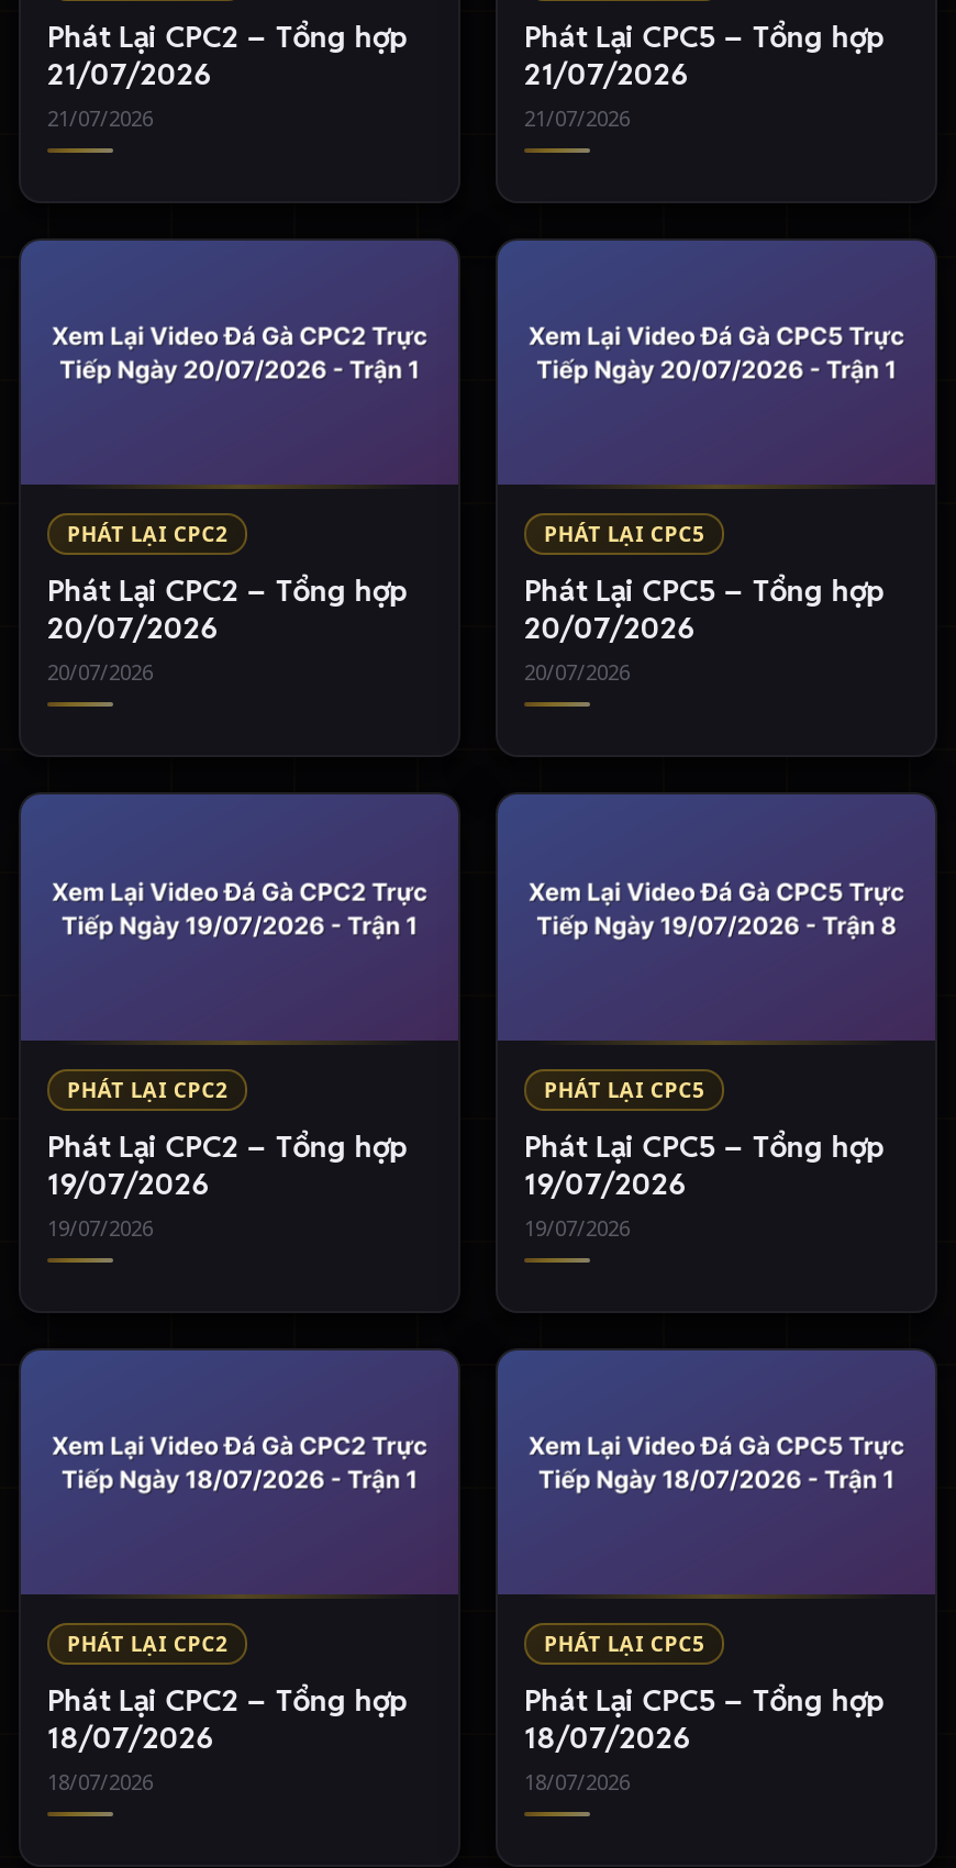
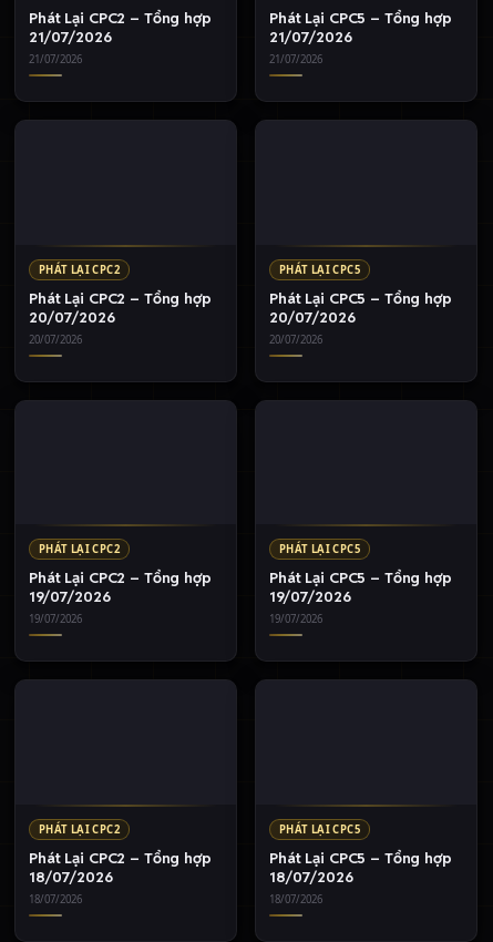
- [image]

- [image]

- [image]

- [image]

- [image]

- [image]
